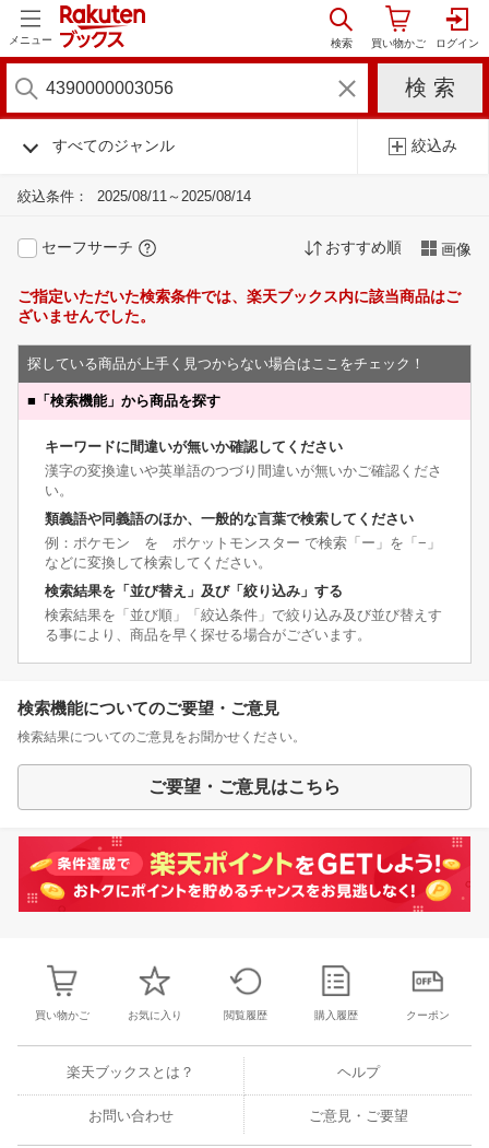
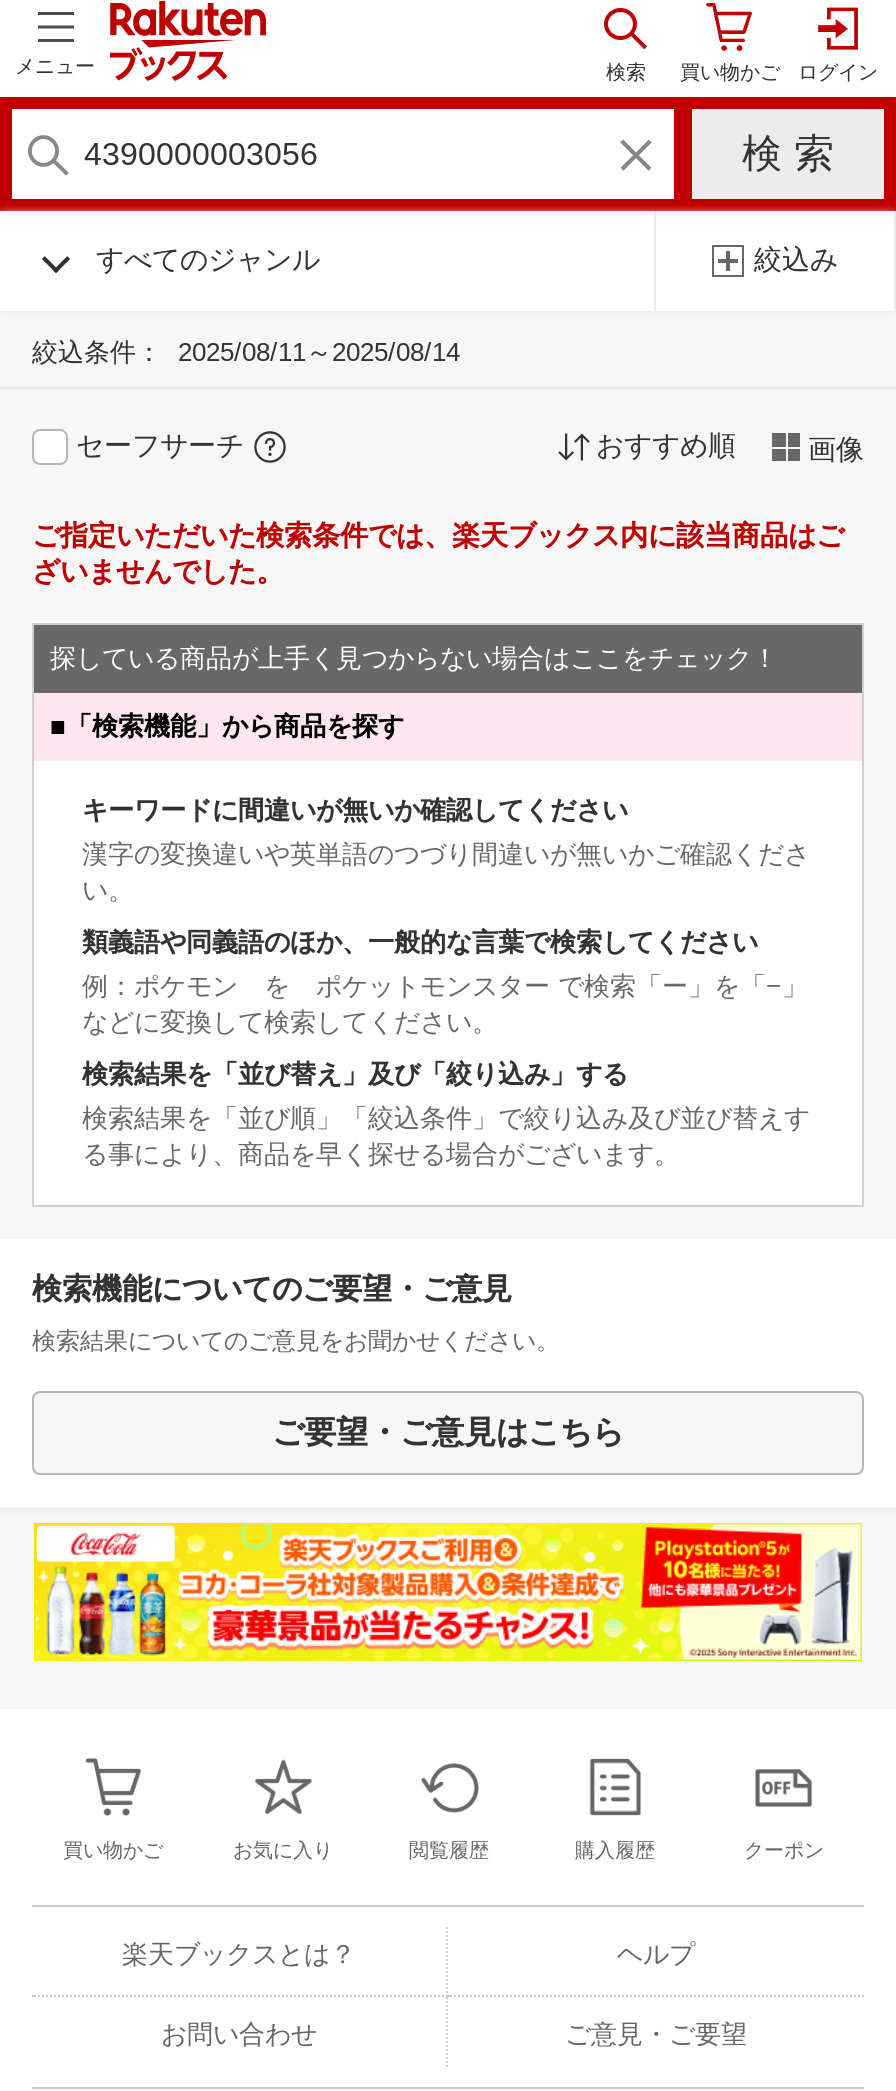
- [image]
+ [image]
